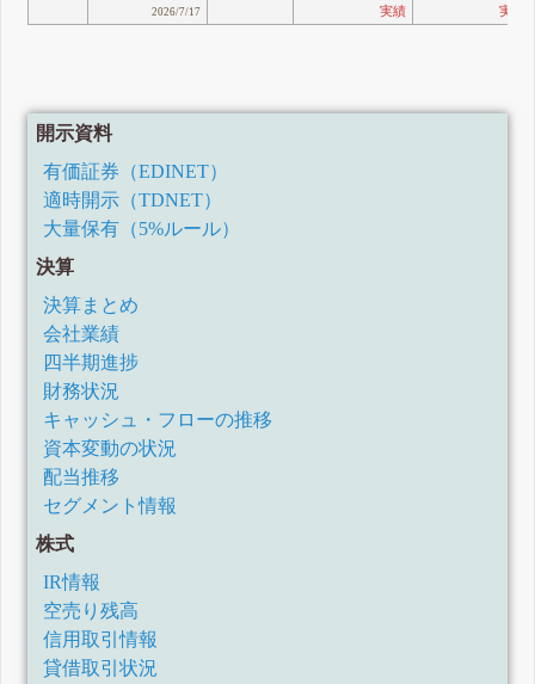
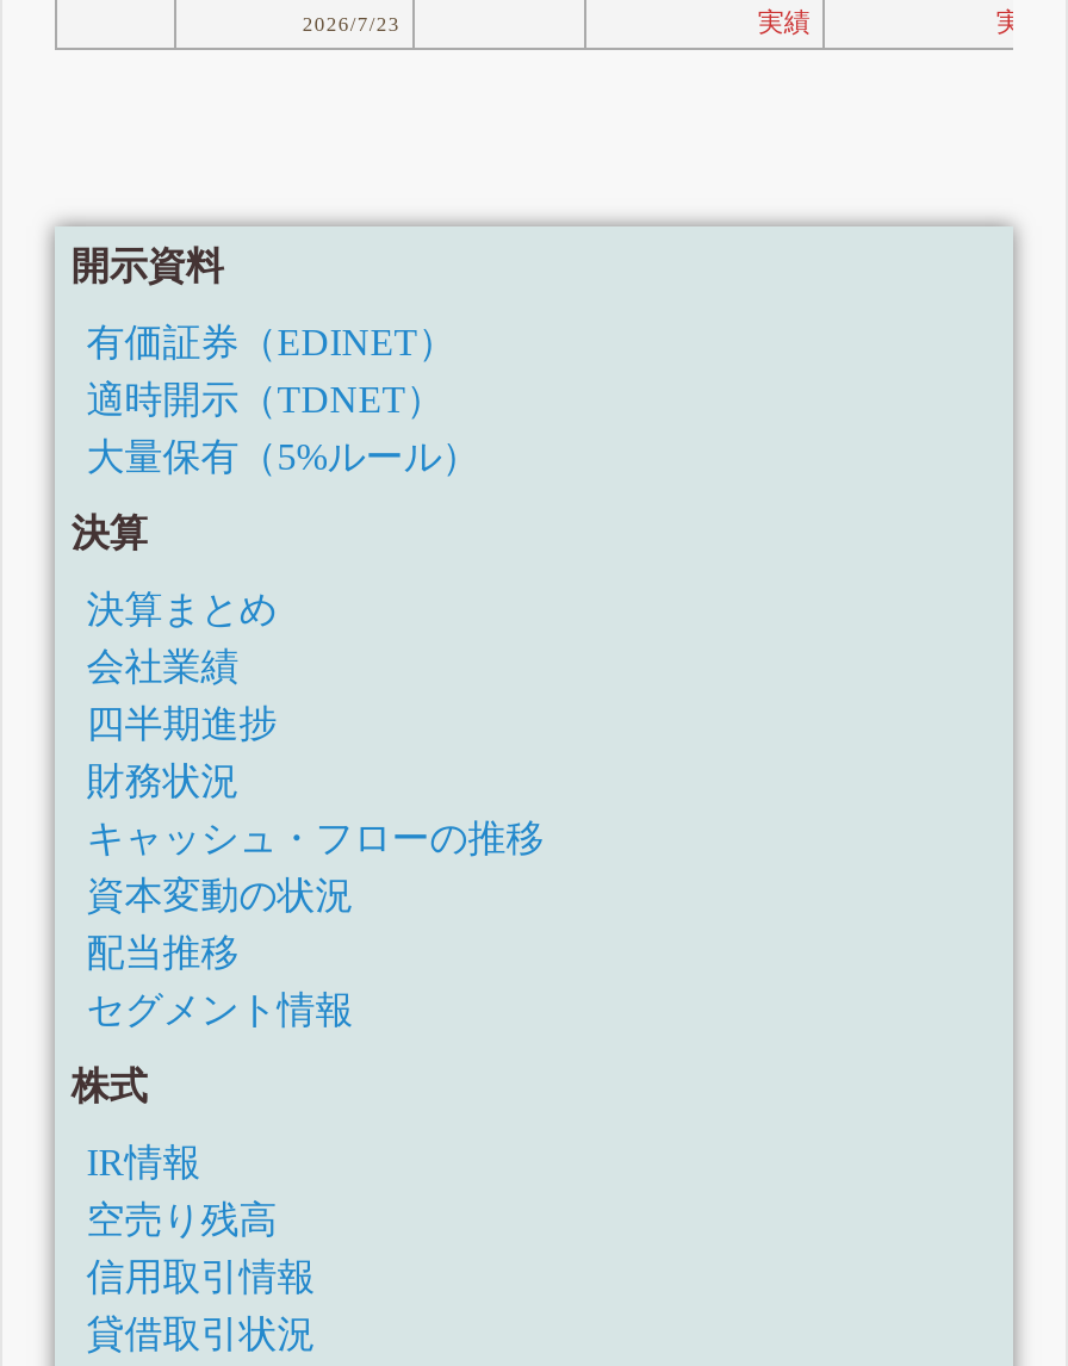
- 2026/7/17
+ 2026/7/23
